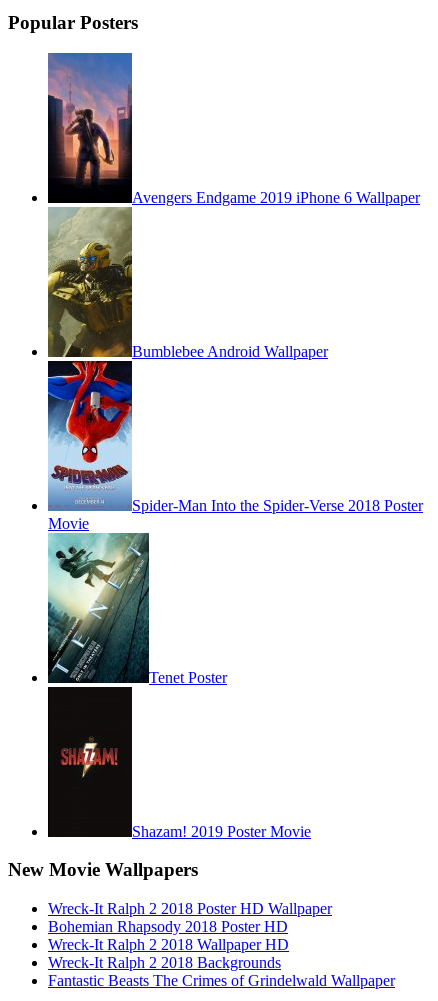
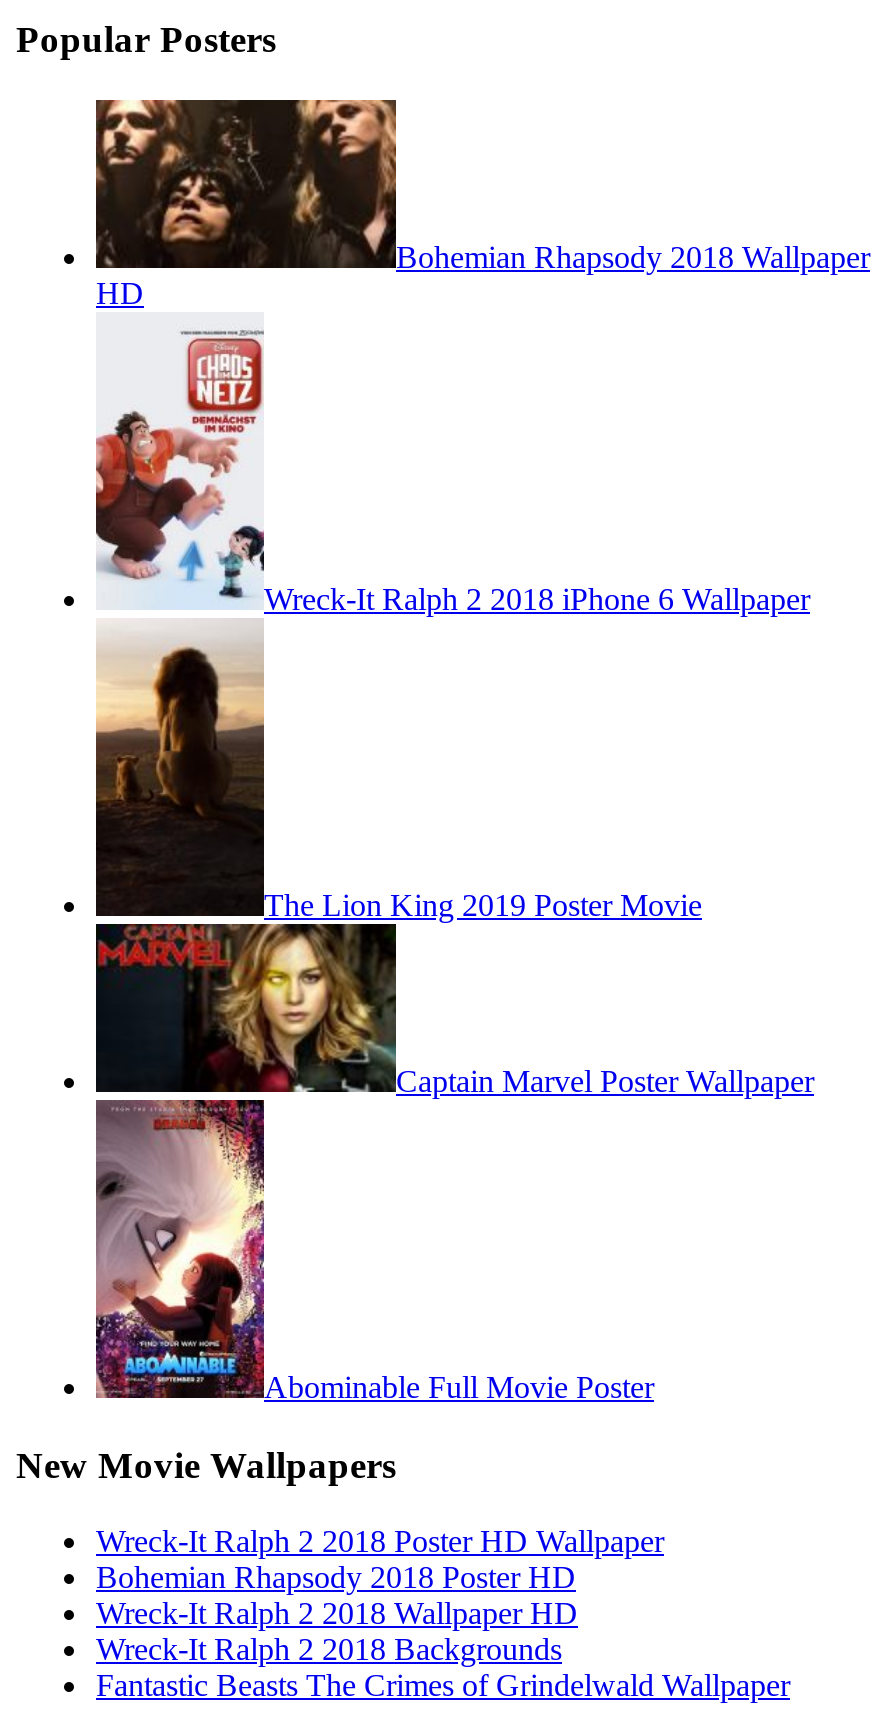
- [image]
- Avengers Endgame 2019 iPhone 6 Wallpaper
+ [image]
+ Bohemian Rhapsody 2018 Wallpaper
+ HD

- Bumblebee Android Wallpaper
+ Wreck-It Ralph 2 2018 iPhone 6 Wallpaper

- Spider-Man Into the Spider-Verse 2018 Poster
- Movie
+ The Lion King 2019 Poster Movie

- Tenet Poster
+ Captain Marvel Poster Wallpaper

- Shazam! 2019 Poster Movie
+ Abominable Full Movie Poster
